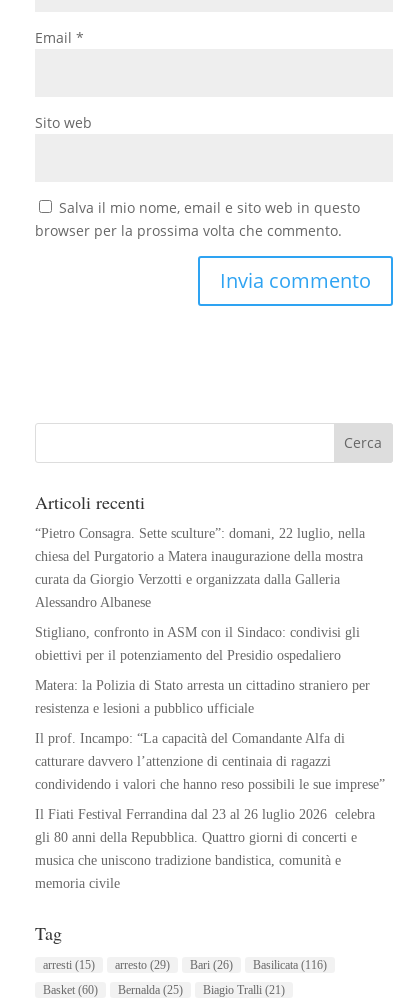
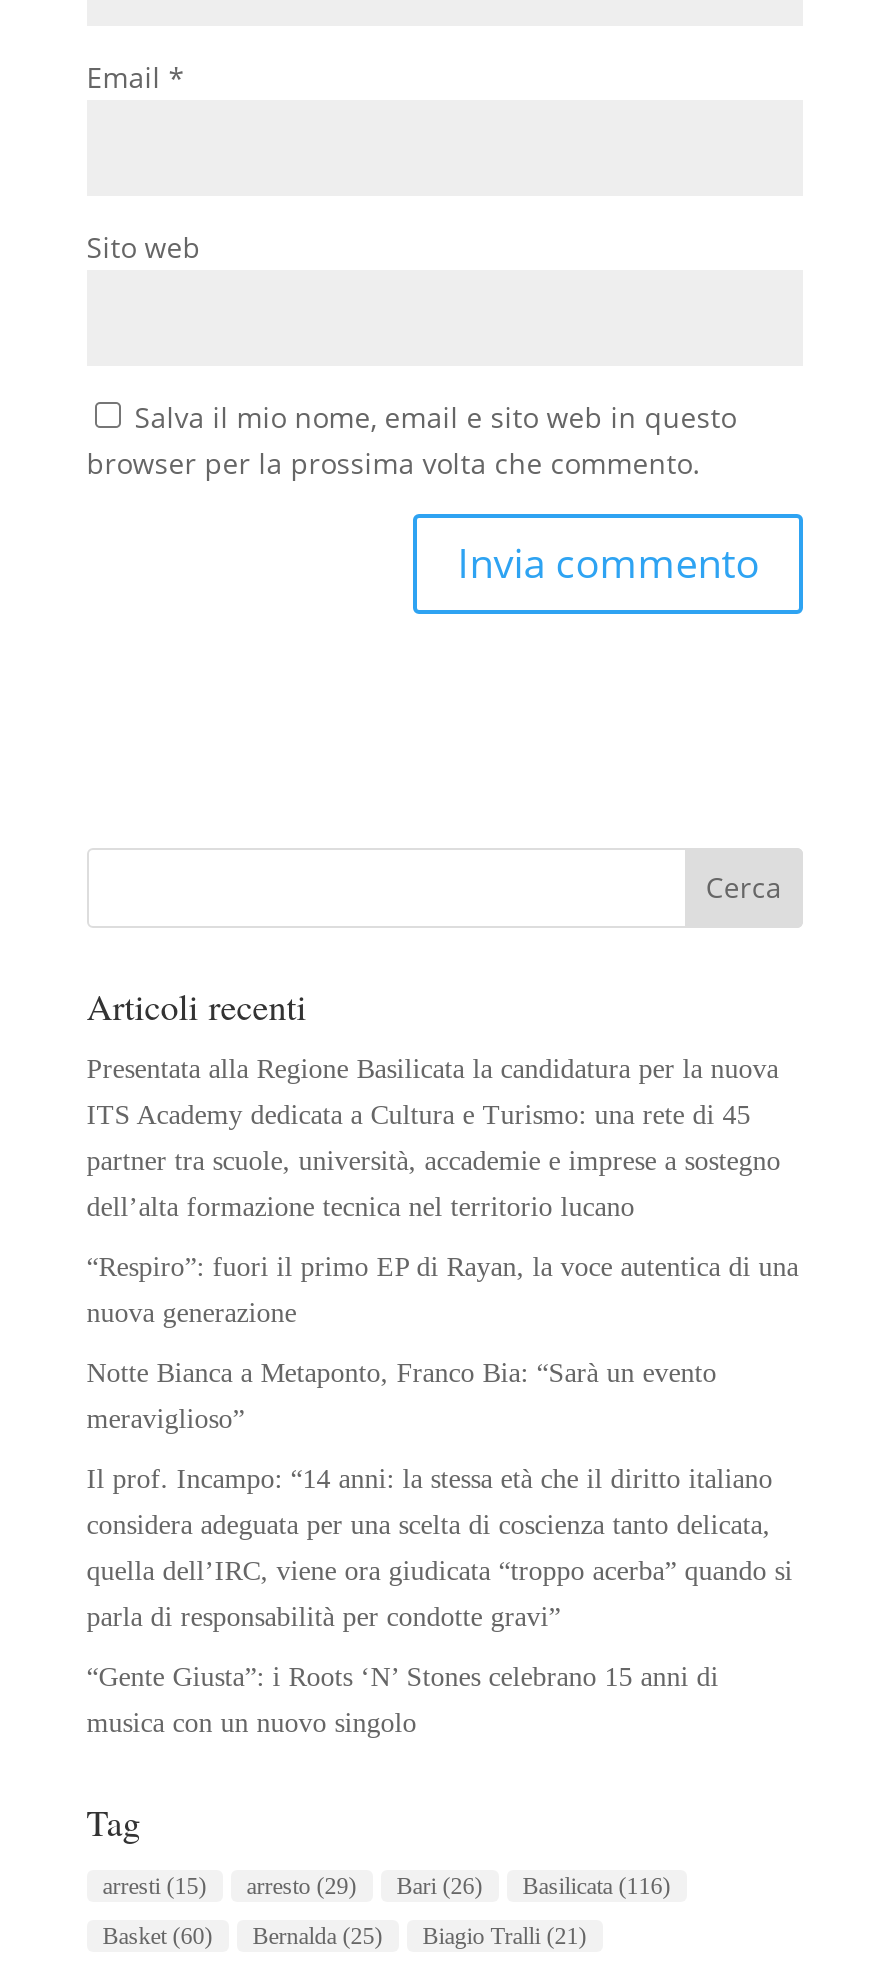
- “Pietro Consagra. Sette sculture”: domani, 22 luglio, nella
- chiesa del Purgatorio a Matera inaugurazione della mostra
- curata da Giorgio Verzotti e organizzata dalla Galleria
- Alessandro Albanese
- Stigliano, confronto in ASM con il Sindaco: condivisi gli
- obiettivi per il potenziamento del Presidio ospedaliero
- Matera: la Polizia di Stato arresta un cittadino straniero per
- resistenza e lesioni a pubblico ufficiale
- Il prof. Incampo: “La capacità del Comandante Alfa di
- catturare davvero l’attenzione di centinaia di ragazzi
- condividendo i valori che hanno reso possibili le sue imprese”
- Il Fiati Festival Ferrandina dal 23 al 26 luglio 2026 celebra
- gli 80 anni della Repubblica. Quattro giorni di concerti e
- musica che uniscono tradizione bandistica, comunità e
- memoria civile
+ Presentata alla Regione Basilicata la candidatura per la nuova
+ ITS Academy dedicata a Cultura e Turismo: una rete di 45
+ partner tra scuole, università, accademie e imprese a sostegno
+ dell’alta formazione tecnica nel territorio lucano
+ “Respiro”: fuori il primo EP di Rayan, la voce autentica di una
+ nuova generazione
+ Notte Bianca a Metaponto, Franco Bia: “Sarà un evento
+ meraviglioso”
+ Il prof. Incampo: “14 anni: la stessa età che il diritto italiano
+ considera adeguata per una scelta di coscienza tanto delicata,
+ quella dell’IRC, viene ora giudicata “troppo acerba” quando si
+ parla di responsabilità per condotte gravi”
+ “Gente Giusta”: i Roots ‘N’ Stones celebrano 15 anni di
+ musica con un nuovo singolo
